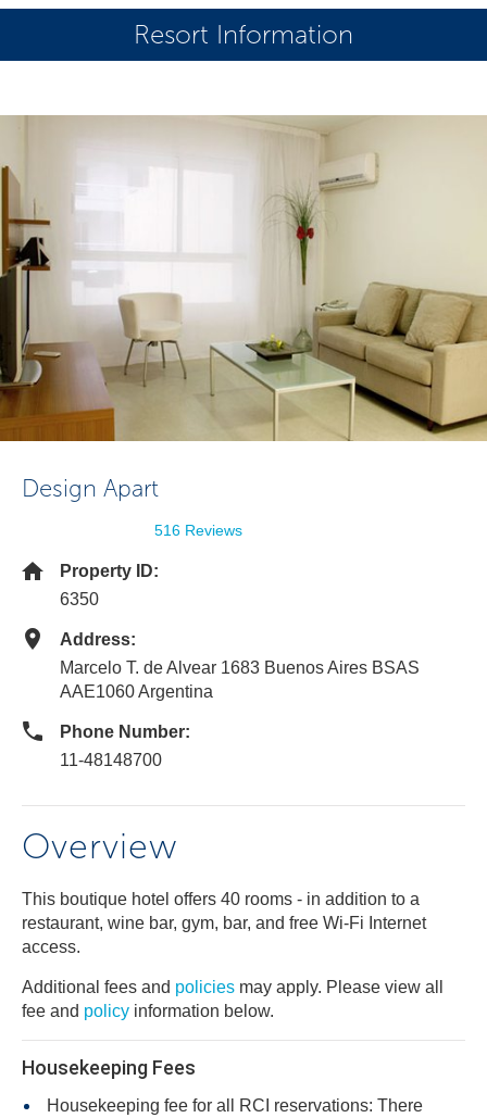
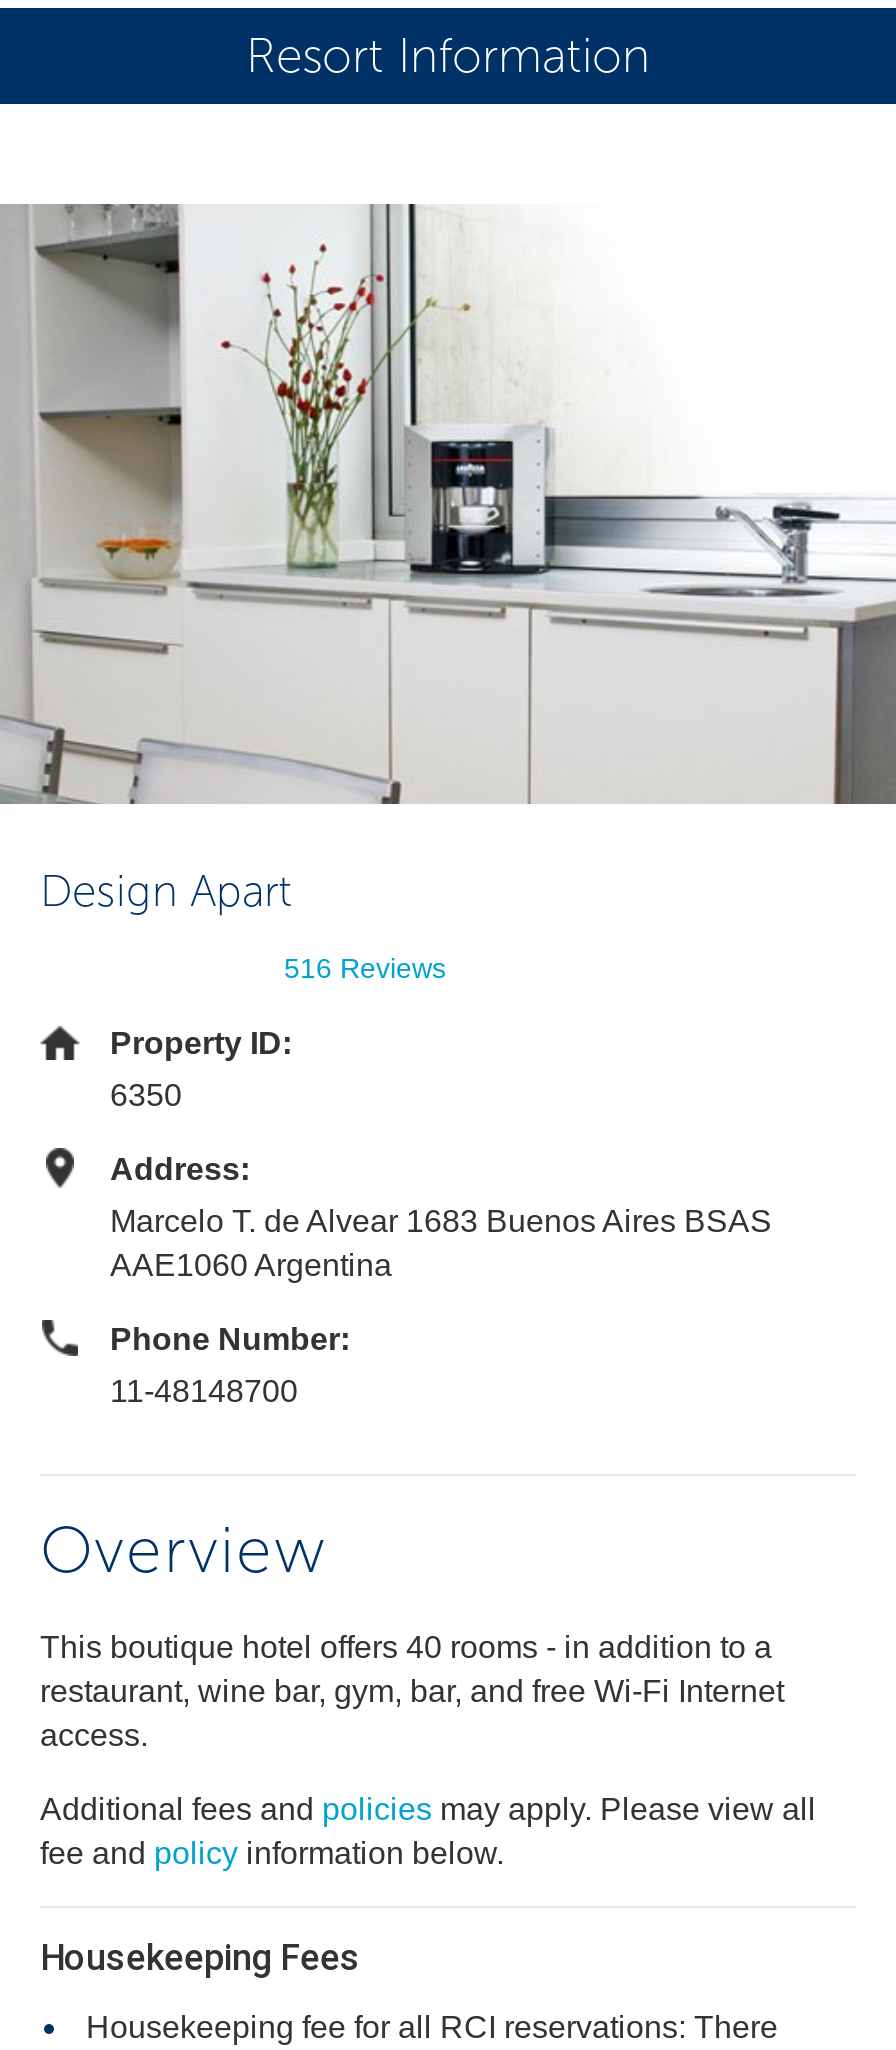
- [image]
+ [image]
